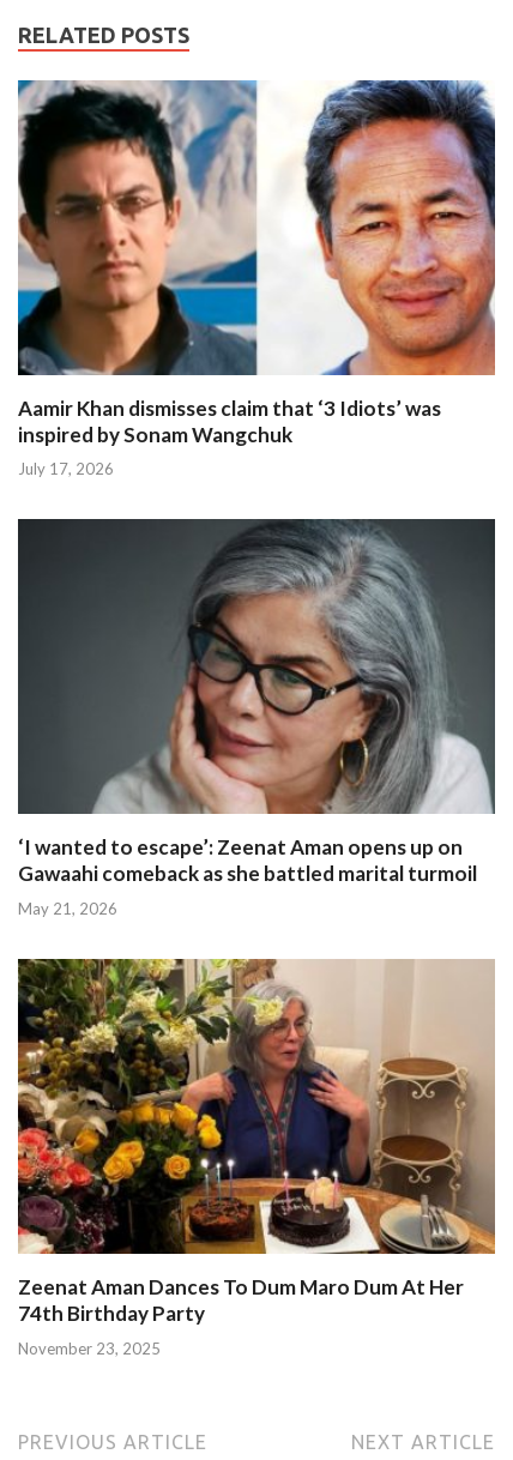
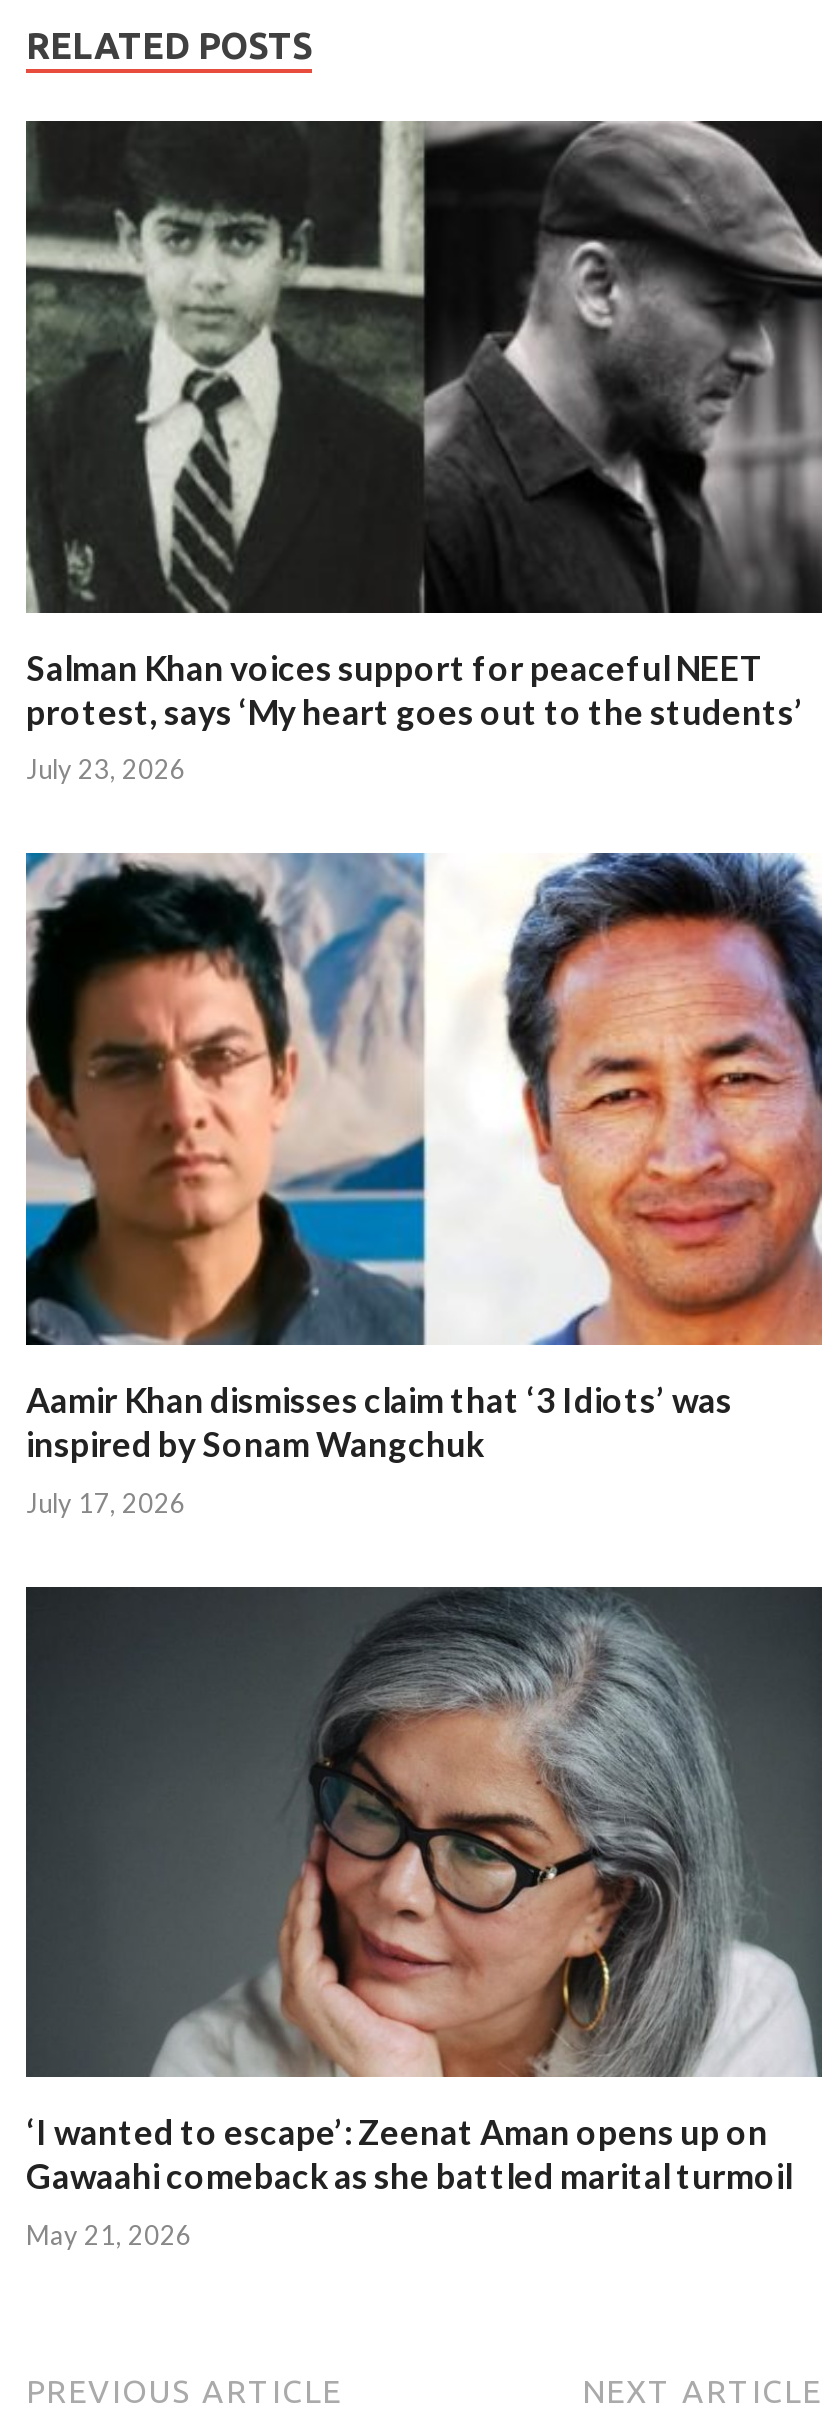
+ [image]
+ Salman Khan voices support for peaceful NEET
+ protest, says ‘My heart goes out to the students’
+ July 23, 2026

moved down: [image] | Aamir Khan dismisses claim that ‘3 Idiots’ was | inspired by Sonam Wangchuk | July 17, 2026 | ‘I wanted to escape’: Zeenat Aman opens up on | Gawaahi comeback as she battled marital turmoil | May 21, 2026

- [image]
- Zeenat Aman Dances To Dum Maro Dum At Her
- 74th Birthday Party
- November 23, 2025
